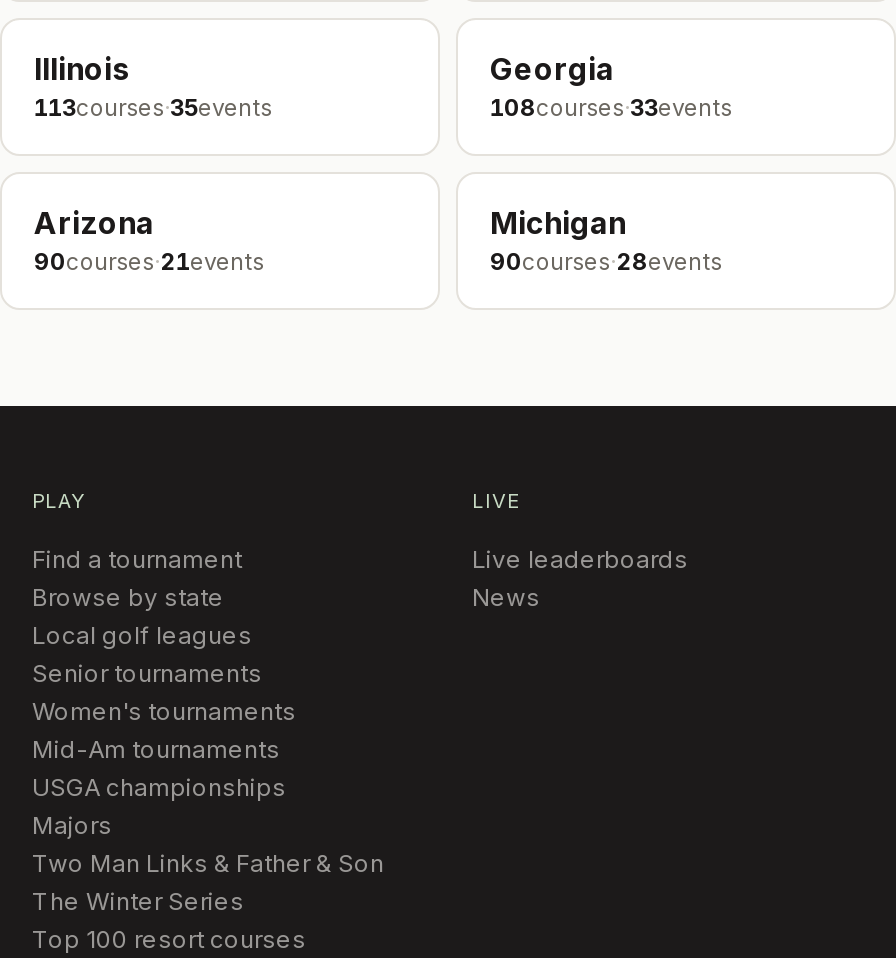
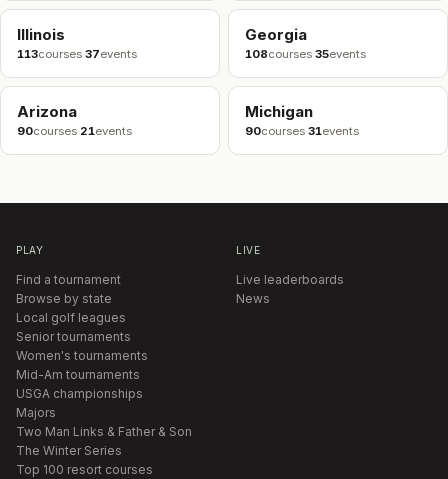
- 113courses · 35events
+ 113courses · 37events

- 108courses · 33events
+ 108courses · 35events

- 90courses · 28events
+ 90courses · 31events
